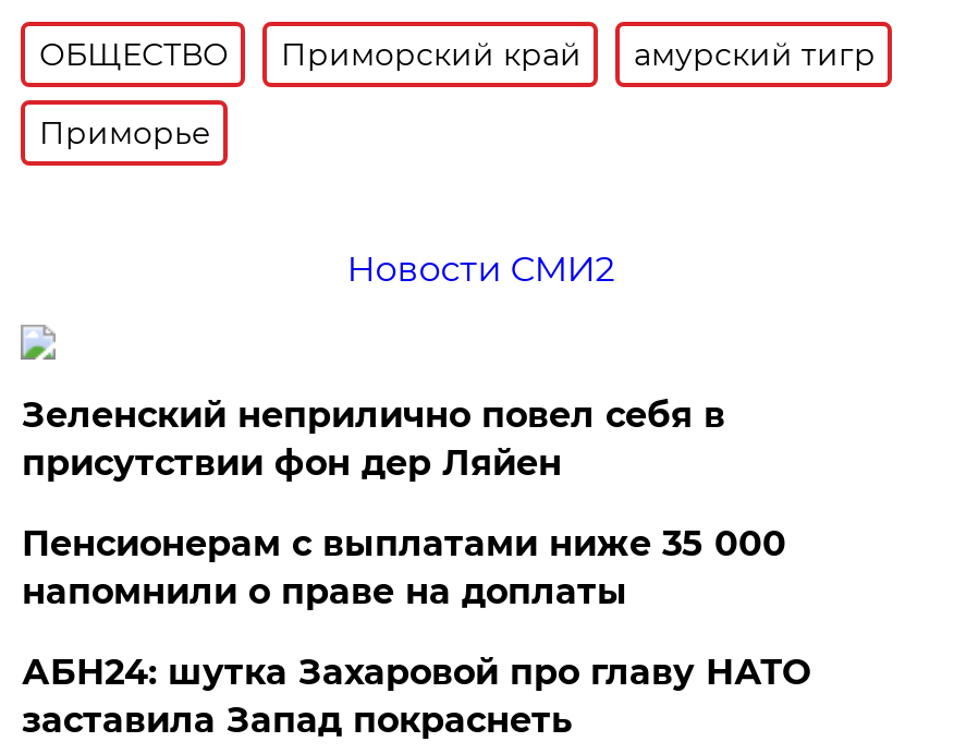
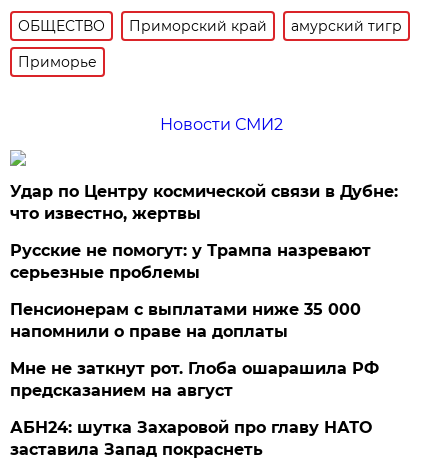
- Зеленский неприлично повел cебя в
- присутствии фон дер Ляйен
+ Удар по Центру космической связи в Дубне:
+ что известно, жертвы
+ Русские не помогут: у Трампа назревают
+ серьезные проблемы

+ Мне не заткнут рот. Глоба ошарашила РФ
+ предсказанием на август
